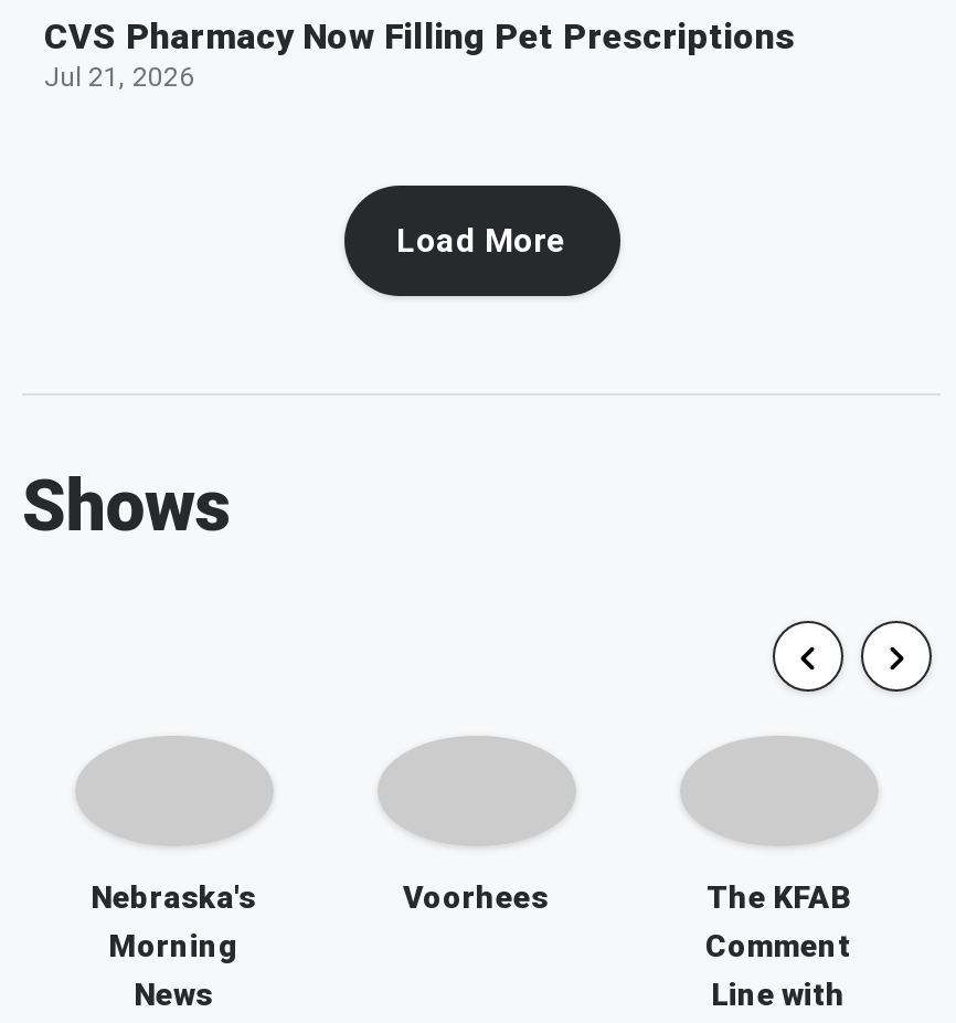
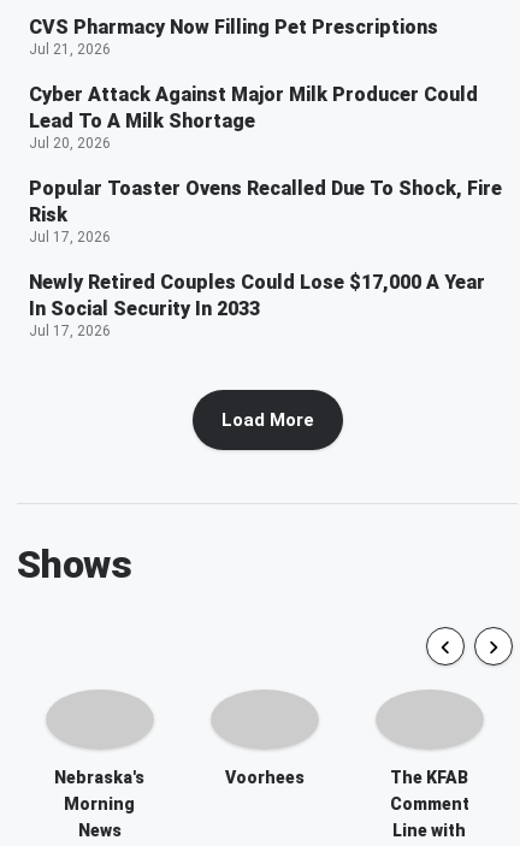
+ Cyber Attack Against Major Milk Producer Could
+ Lead To A Milk Shortage
+ Jul 20, 2026
+ Popular Toaster Ovens Recalled Due To Shock, Fire
+ Risk
+ Jul 17, 2026
+ Newly Retired Couples Could Lose $17,000 A Year
+ In Social Security In 2033
+ Jul 17, 2026
